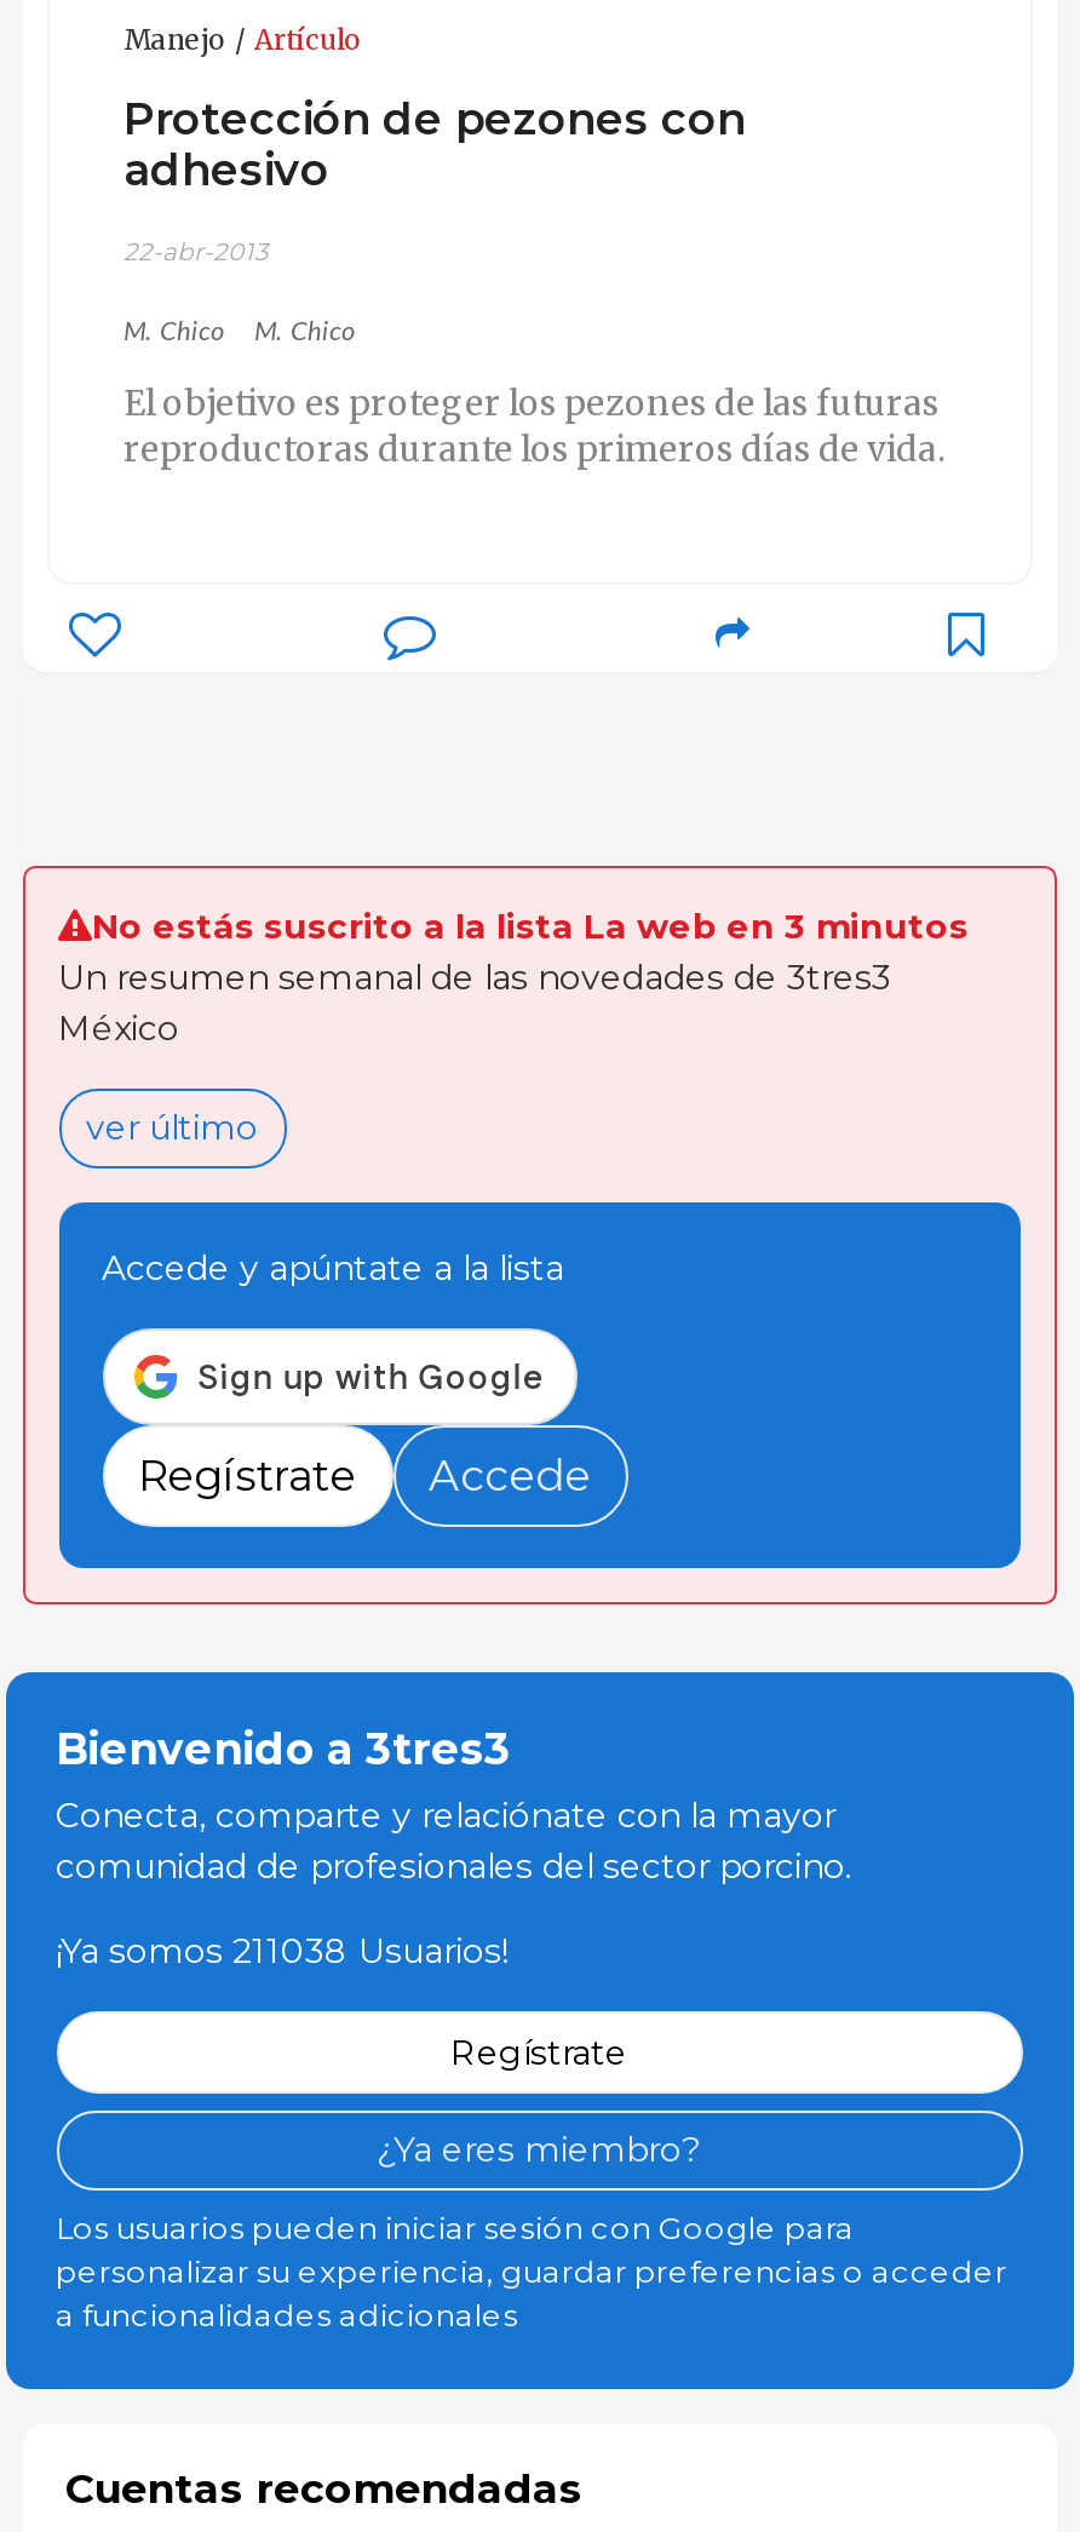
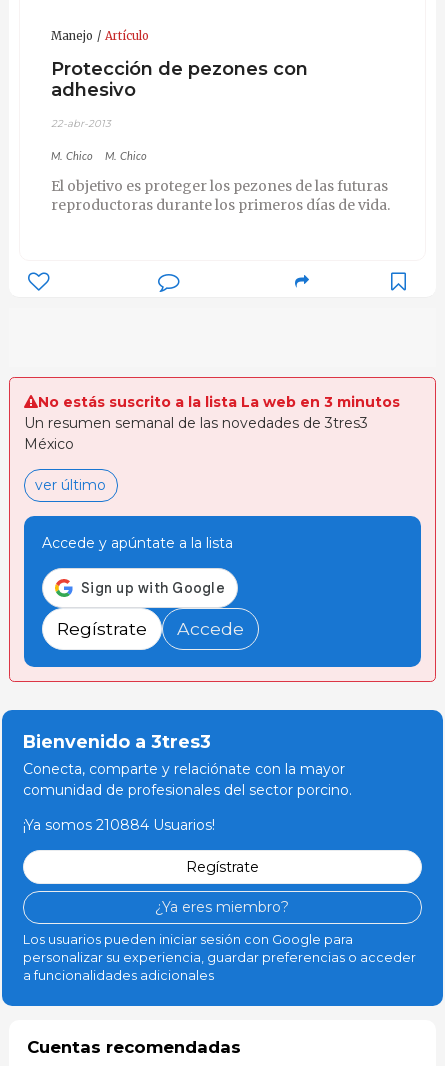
- ¡Ya somos 211038 Usuarios!
+ ¡Ya somos 210884 Usuarios!
